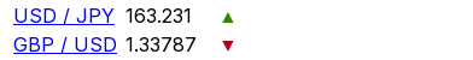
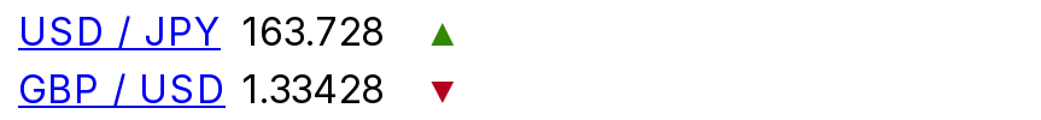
- USD / JPY 163.231
+ USD / JPY 163.728

- GBP / USD 1.33787
+ GBP / USD 1.33428
